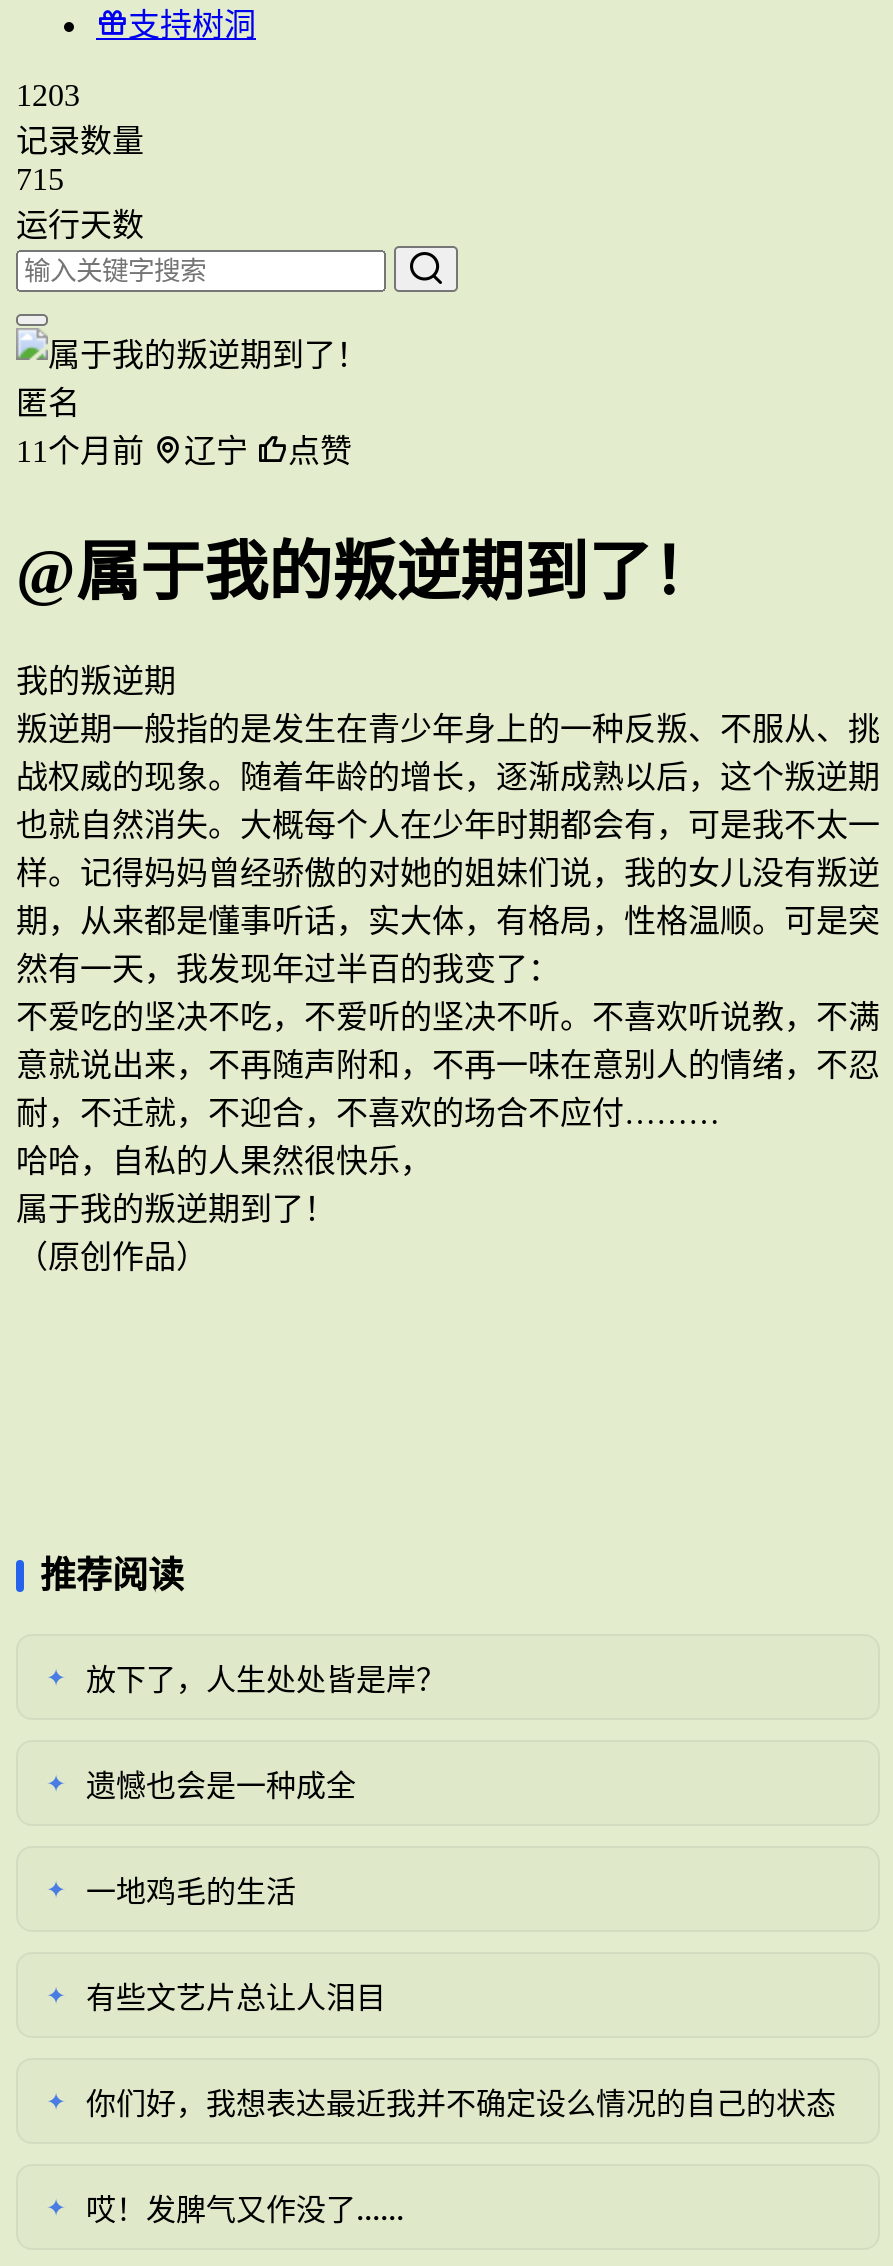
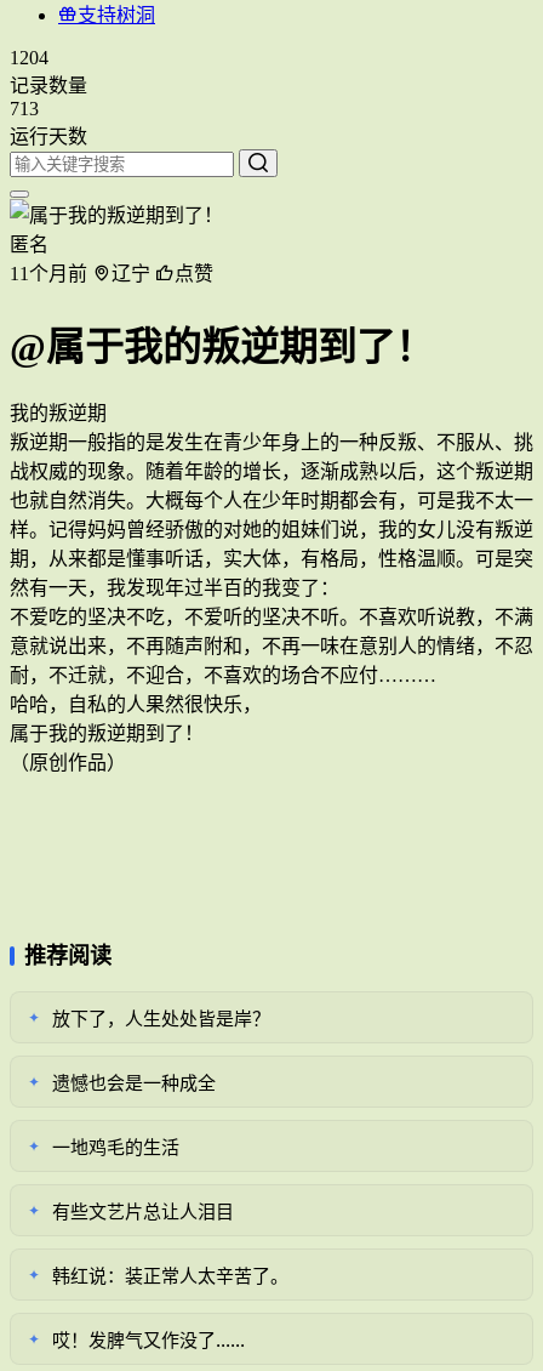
- 1203
+ 1204

- 715
+ 713

- 你们好，我想表达最近我并不确定设么情况的自己的状态
+ 韩红说：装正常人太辛苦了。
